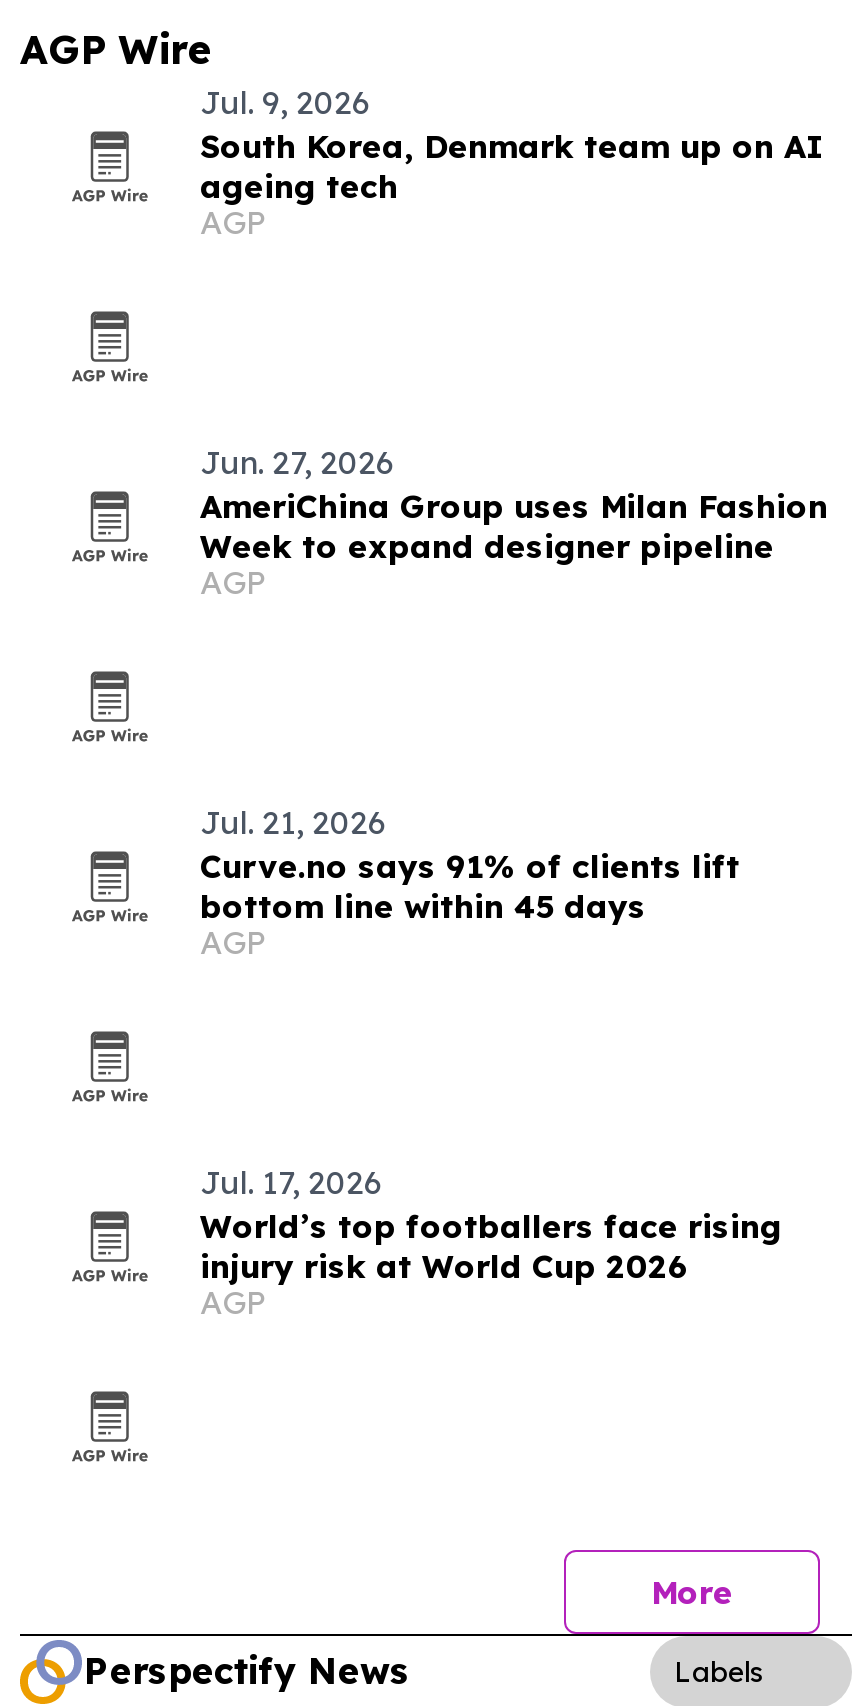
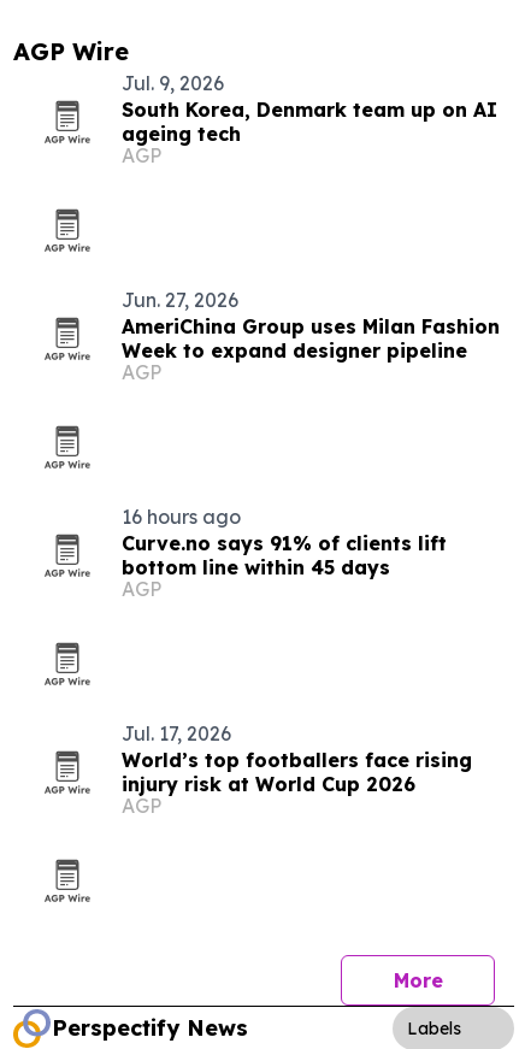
- Jul. 21, 2026
+ 16 hours ago
